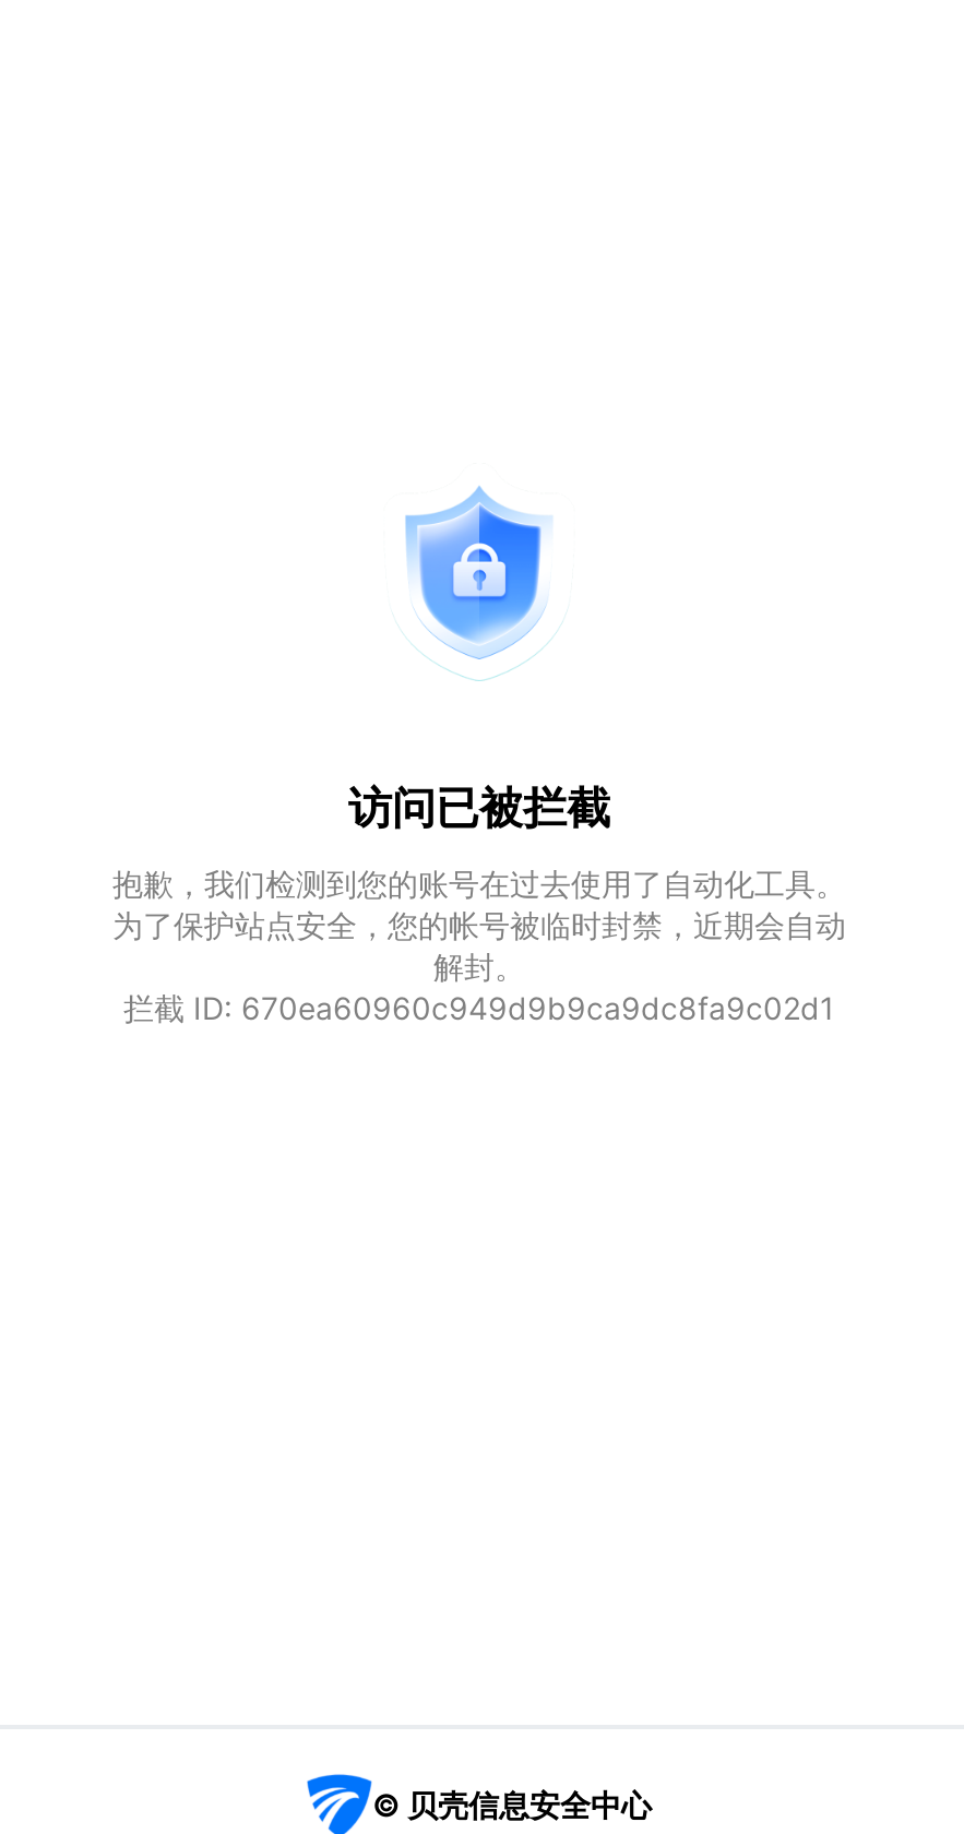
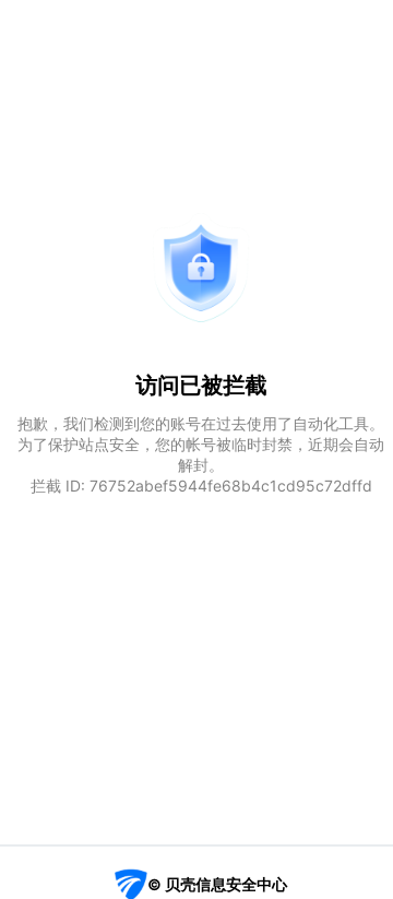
- 拦截 ID: 670ea60960c949d9b9ca9dc8fa9c02d1
+ 拦截 ID: 76752abef5944fe68b4c1cd95c72dffd
